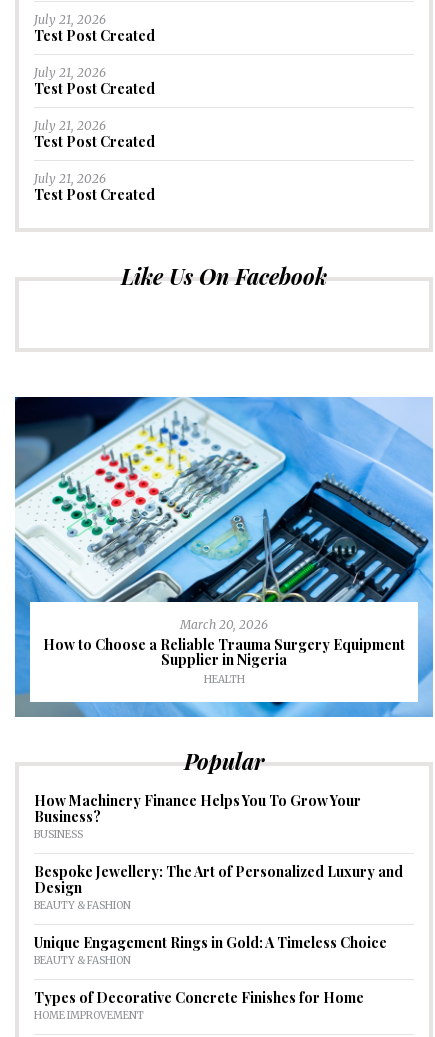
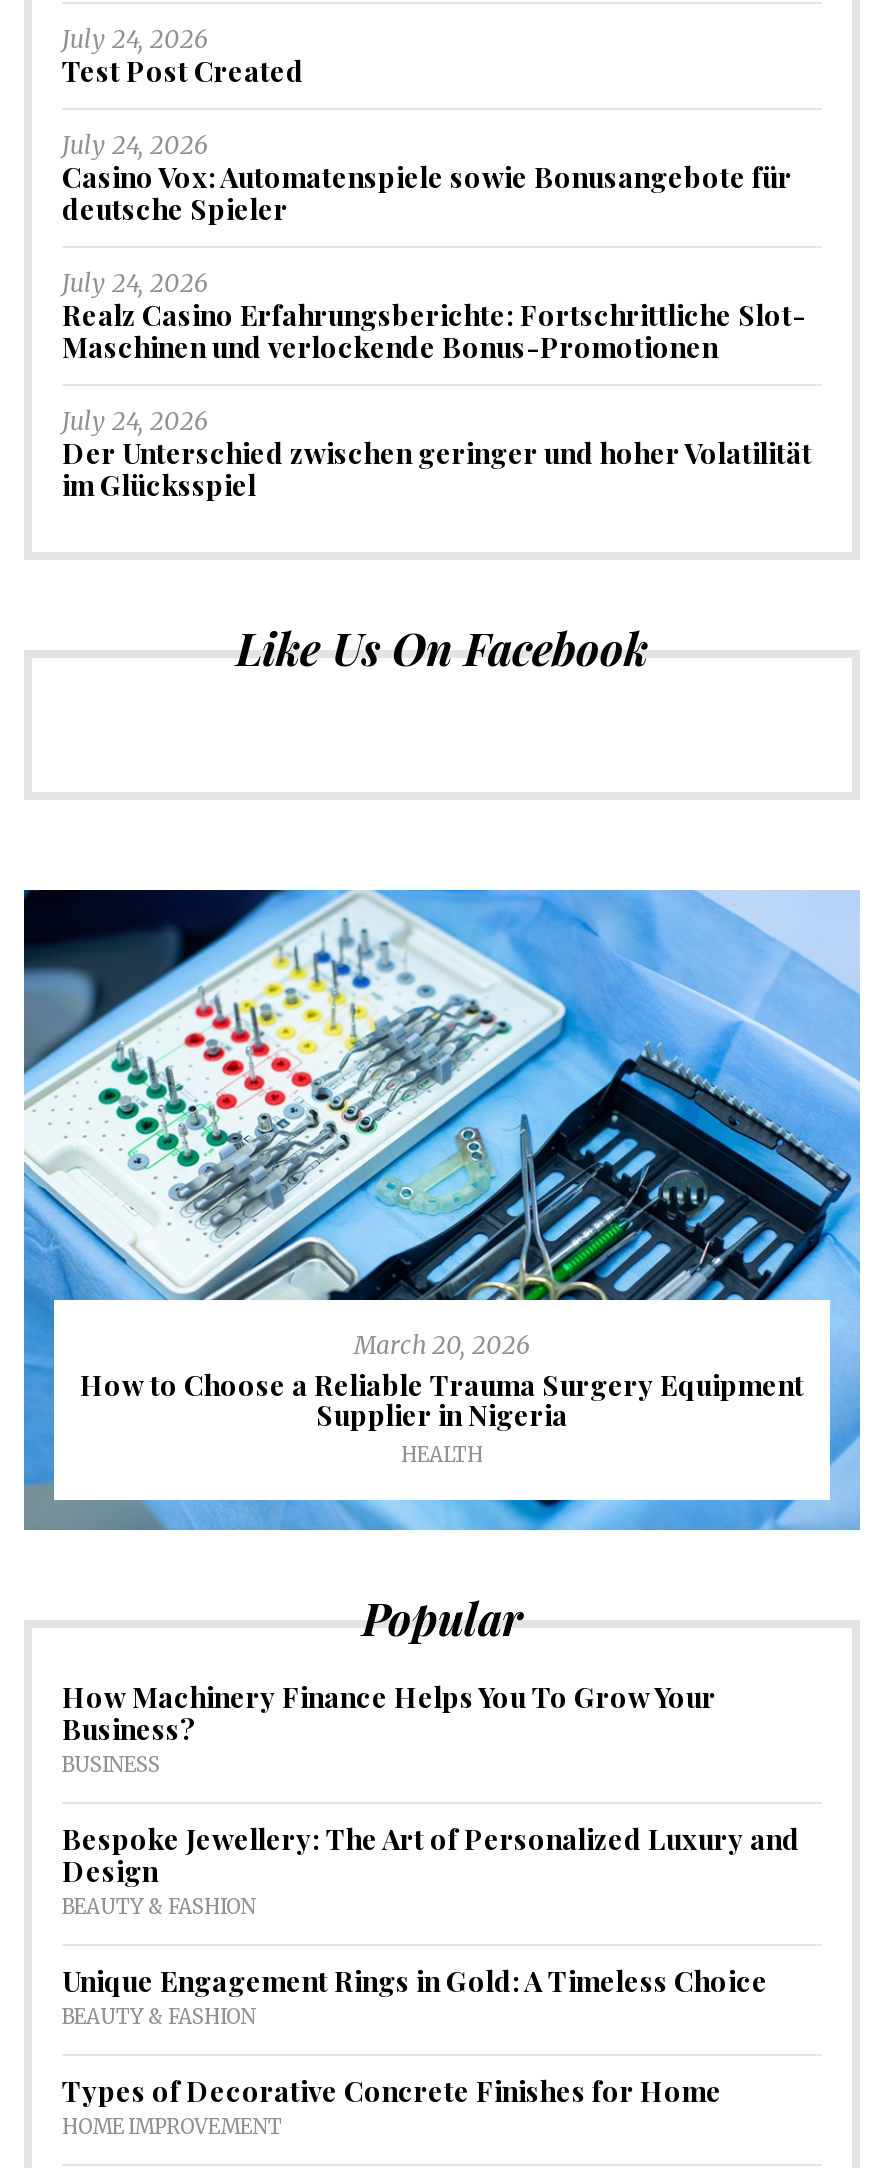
- July 21, 2026
+ July 24, 2026

- July 21, 2026
- Test Post Created
+ July 24, 2026
+ Casino Vox: Automatenspiele sowie Bonusangebote für
+ deutsche Spieler

- July 21, 2026
- Test Post Created
+ July 24, 2026
+ Realz Casino Erfahrungsberichte: Fortschrittliche Slot-
+ Maschinen und verlockende Bonus-Promotionen

- July 21, 2026
- Test Post Created
+ July 24, 2026
+ Der Unterschied zwischen geringer und hoher Volatilität
+ im Glücksspiel
